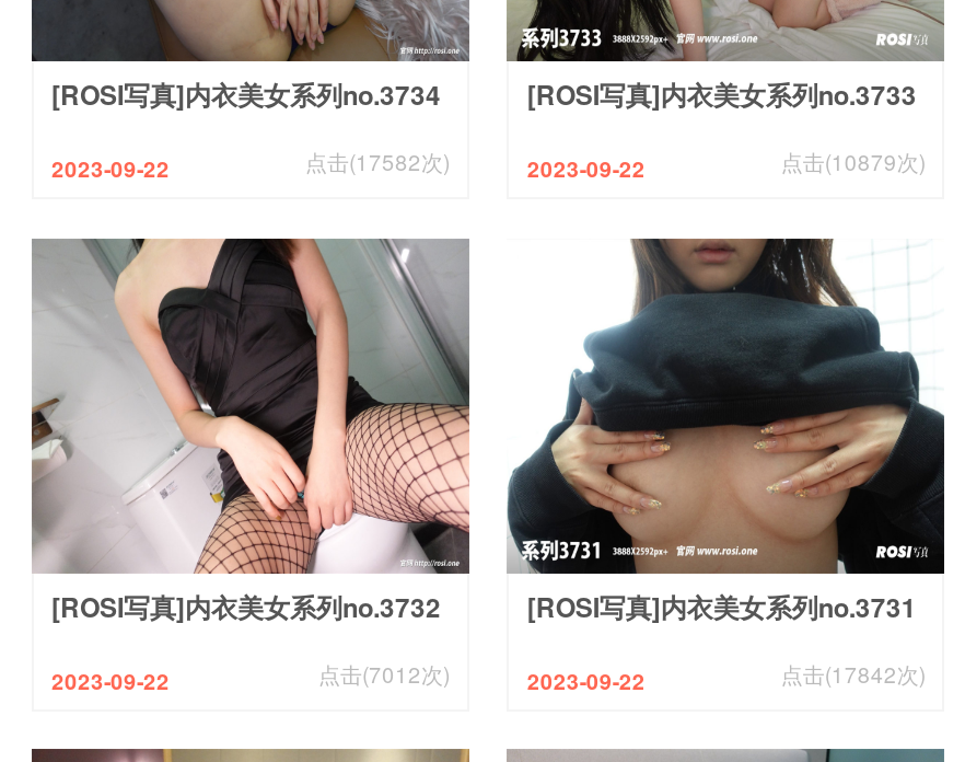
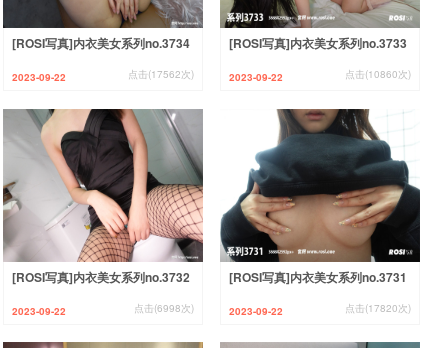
- 点击(17582次)
+ 点击(17562次)

- 点击(10879次)
+ 点击(10860次)

- 点击(7012次)
+ 点击(6998次)

- 点击(17842次)
+ 点击(17820次)
